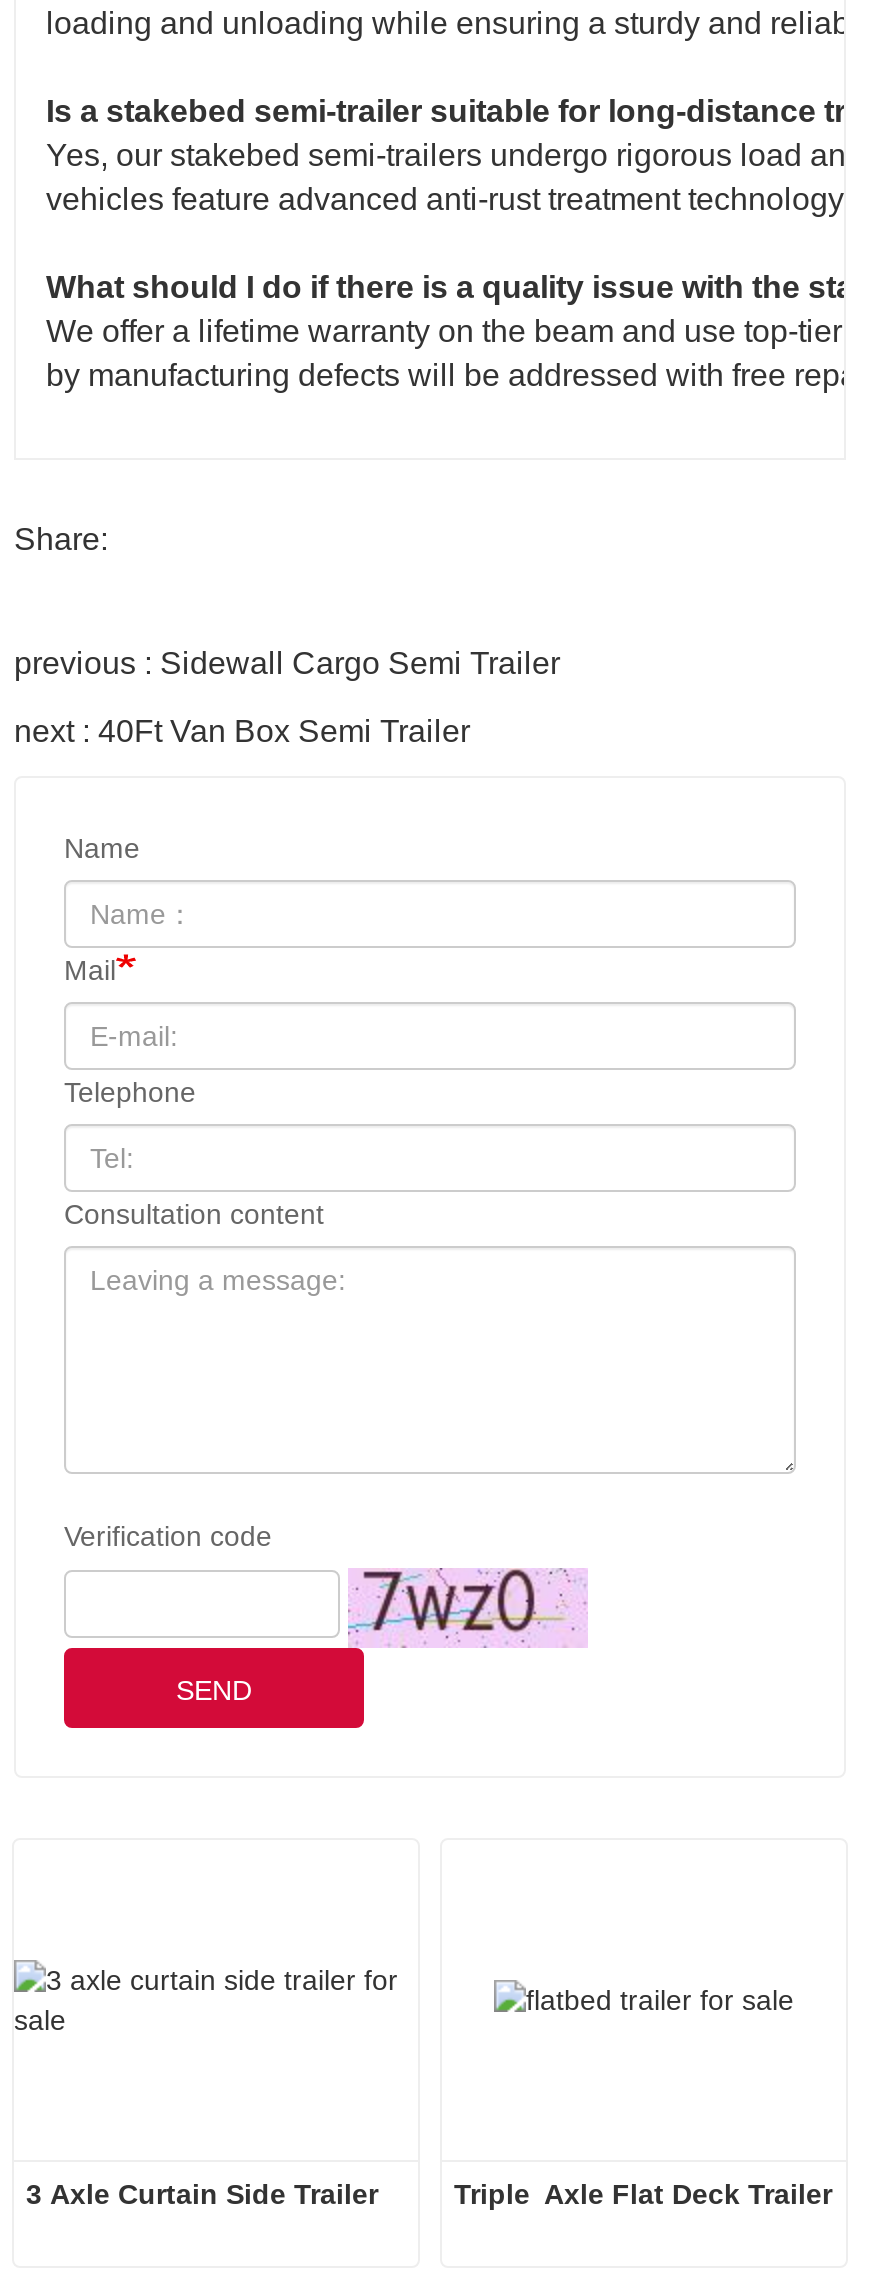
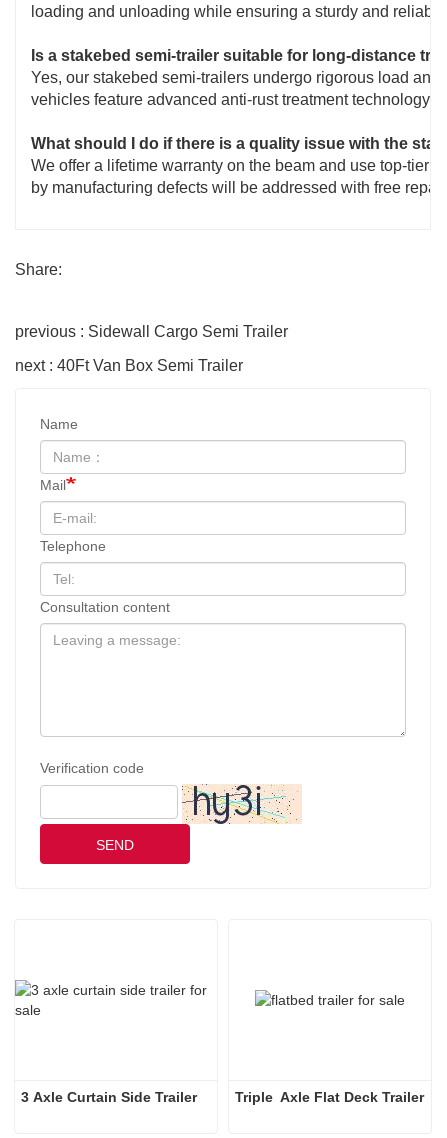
- [image]
+ [image]
